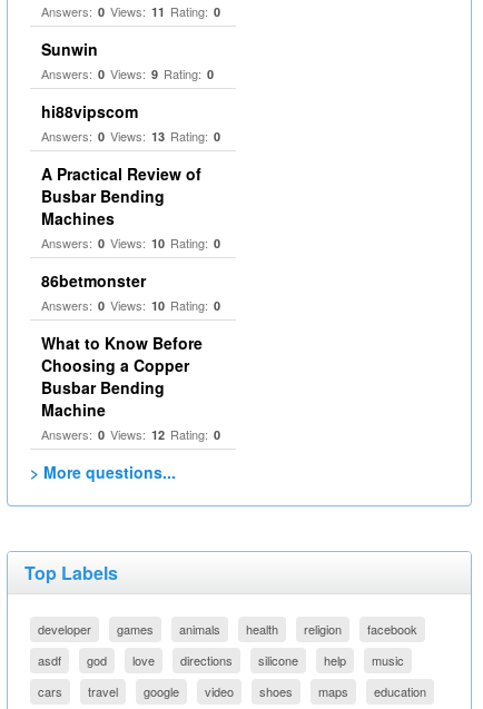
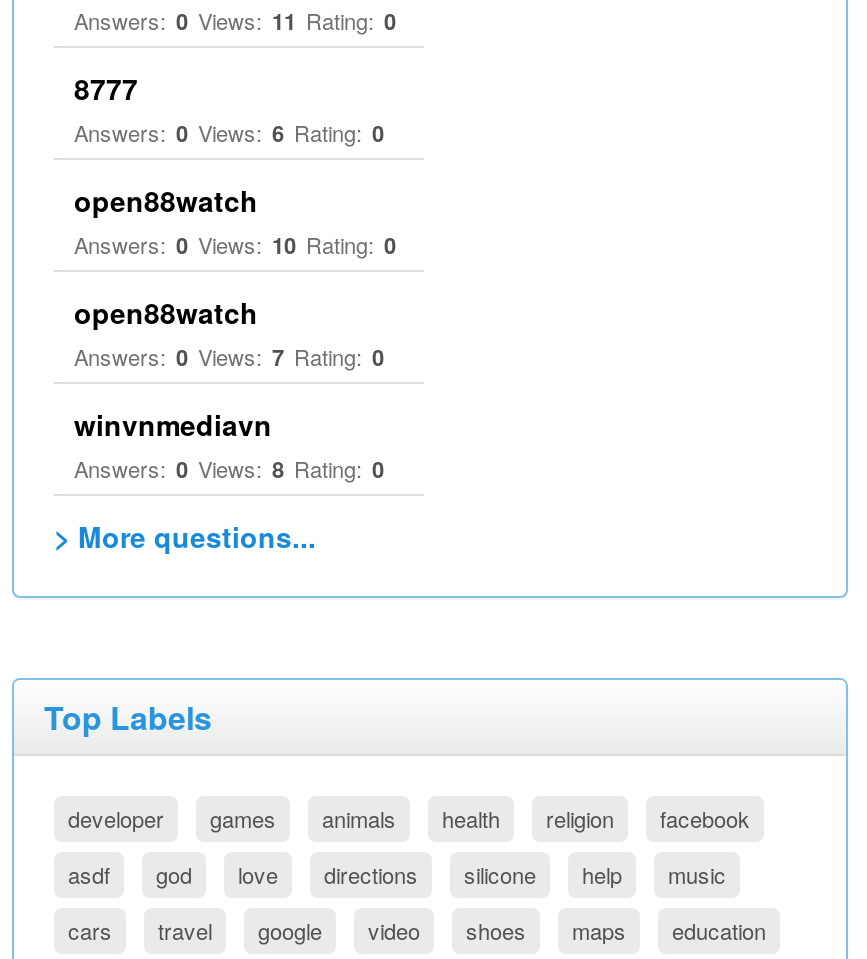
- Sunwin
- Answers: 0 Views: 9 Rating: 0
- hi88vipscom
- Answers: 0 Views: 13 Rating: 0
- A Practical Review of
- Busbar Bending
- Machines
+ 8777
+ Answers: 0 Views: 6 Rating: 0
+ open88watch

- 86betmonster
- Answers: 0 Views: 10 Rating: 0
+ open88watch
+ Answers: 0 Views: 7 Rating: 0

- What to Know Before
- Choosing a Copper
- Busbar Bending
- Machine
- Answers: 0 Views: 12 Rating: 0
+ winvnmediavn
+ Answers: 0 Views: 8 Rating: 0
